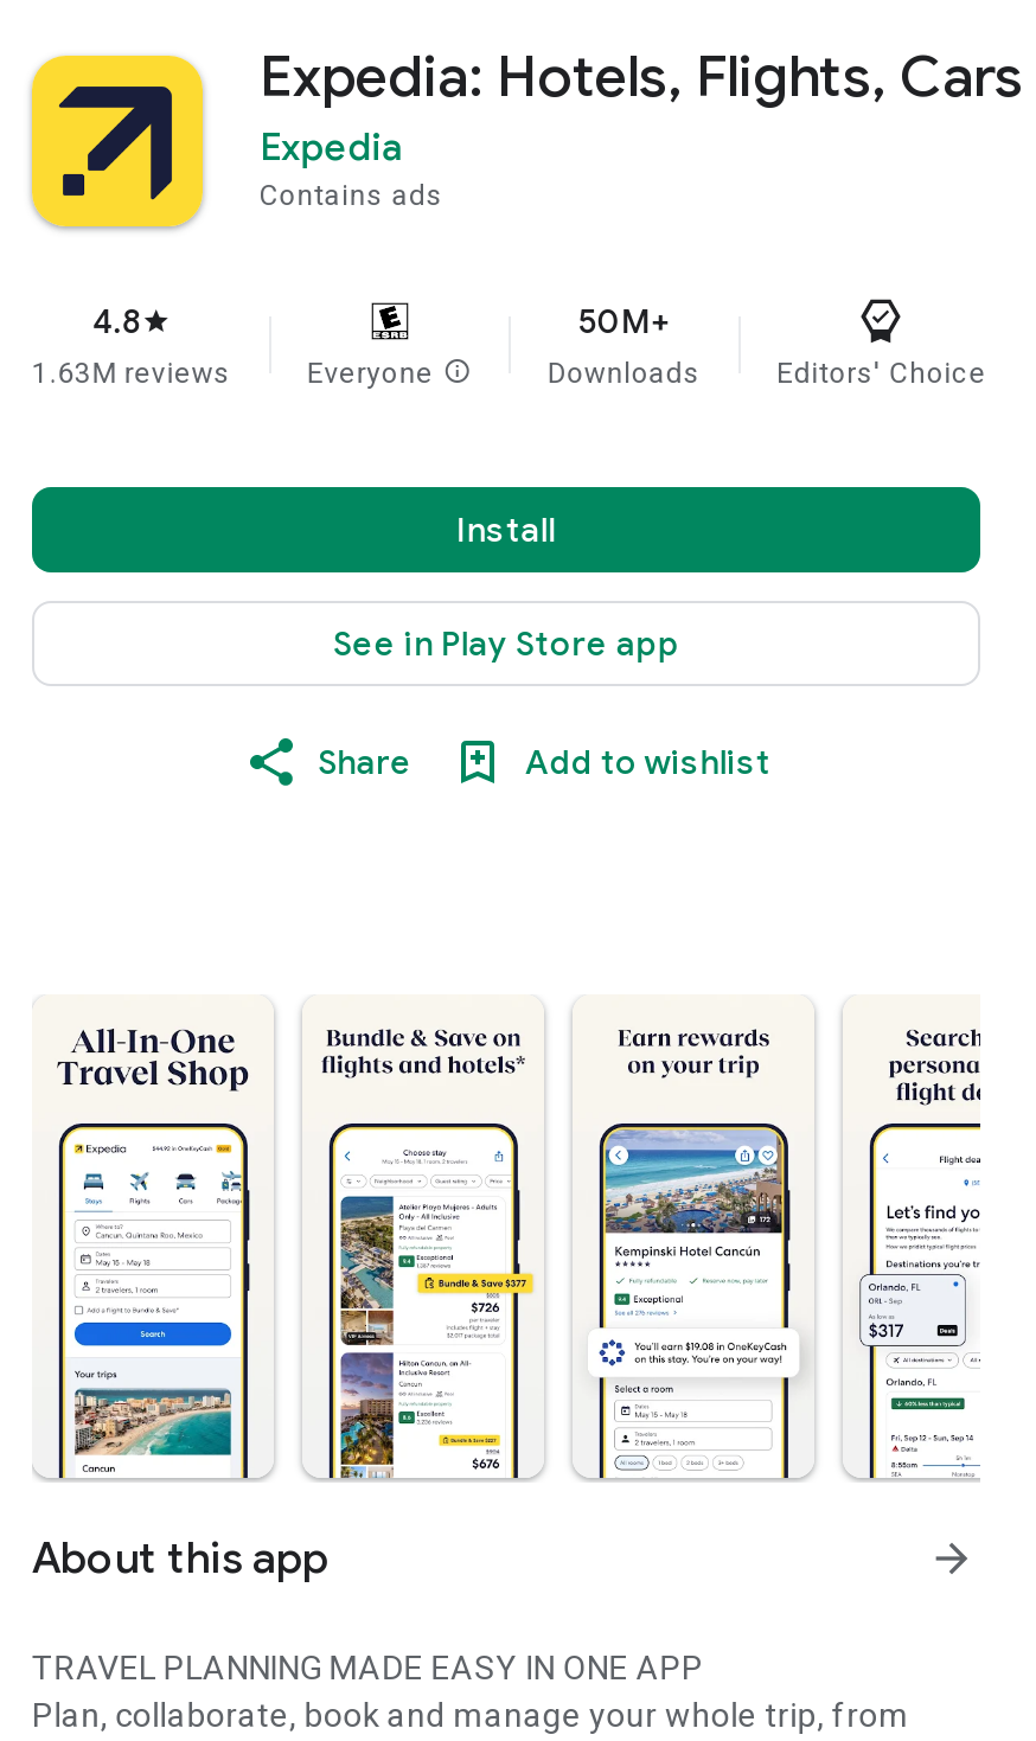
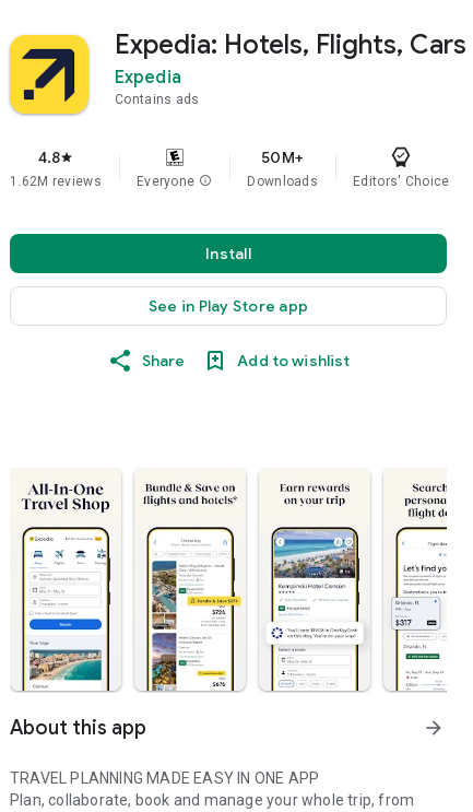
- 1.63M reviews
+ 1.62M reviews
